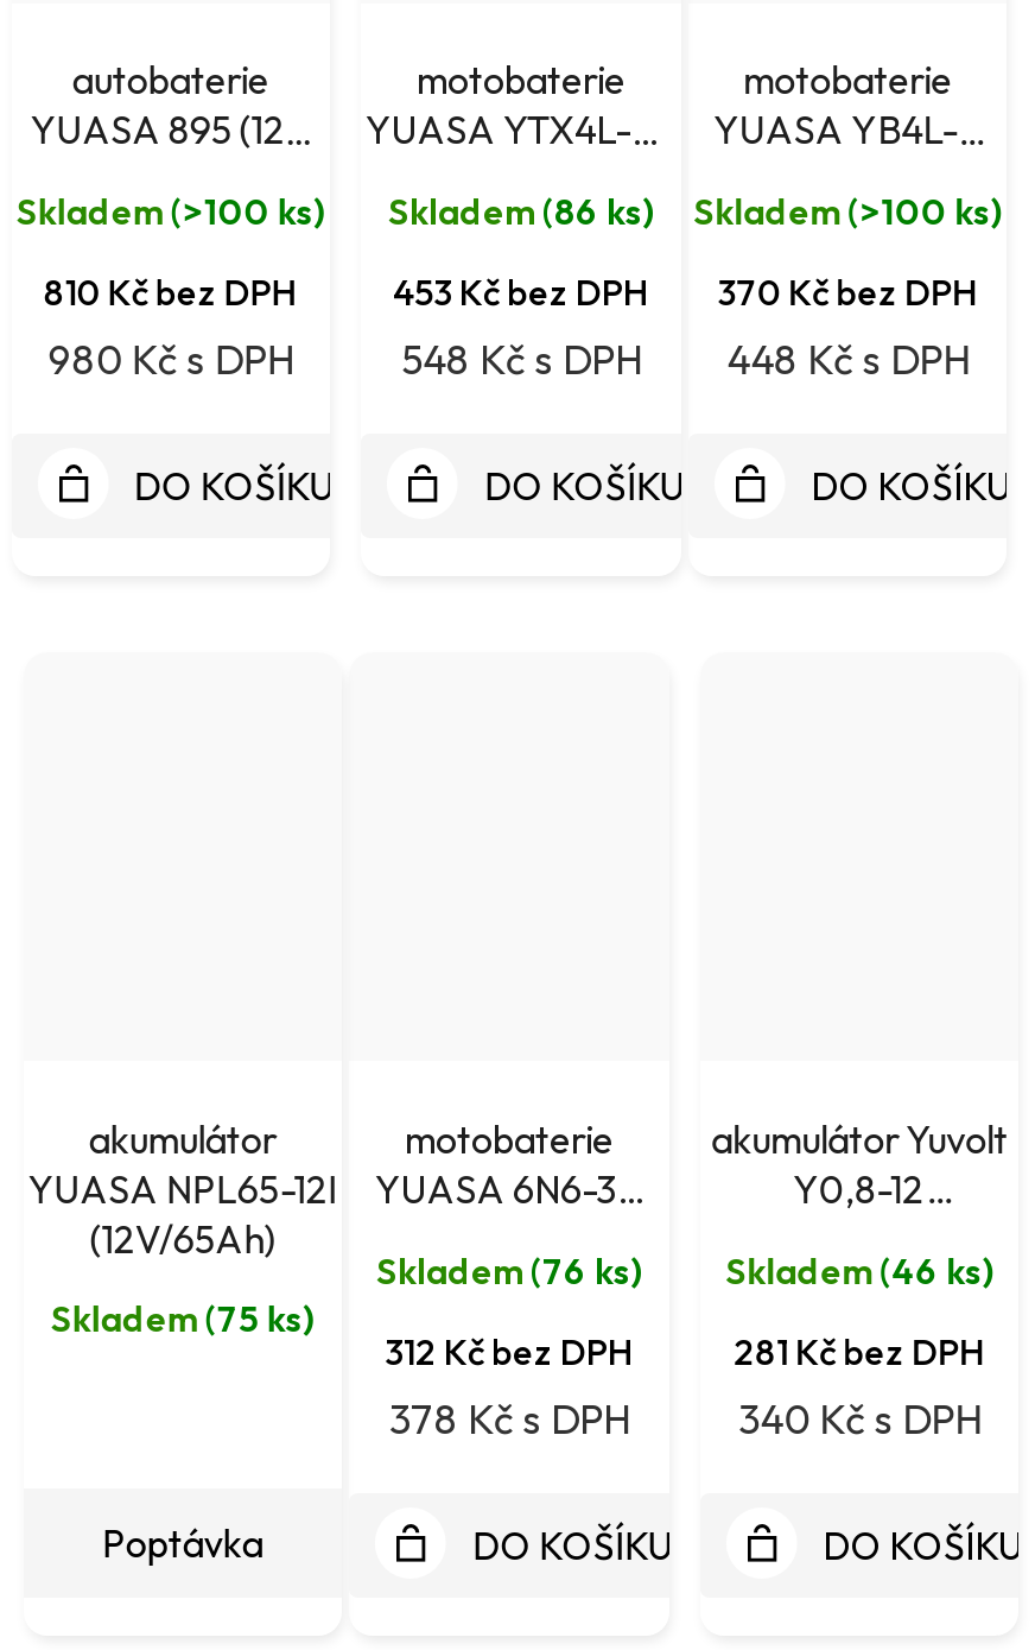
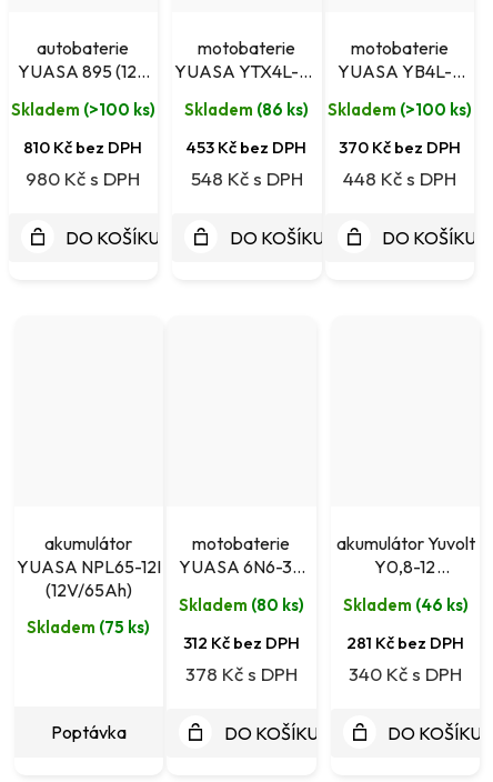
- Skladem (76 ks) Skladem (46 ks)
+ Skladem (80 ks) Skladem (46 ks)
